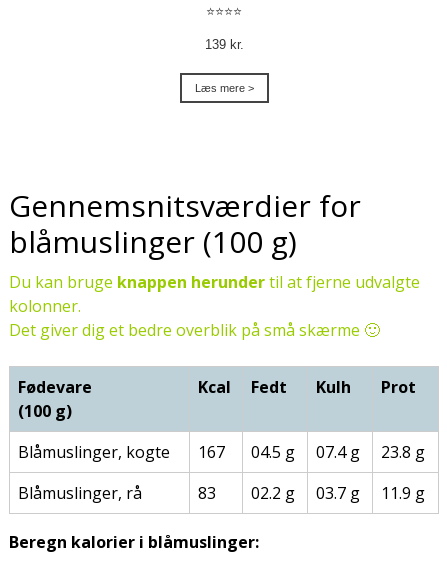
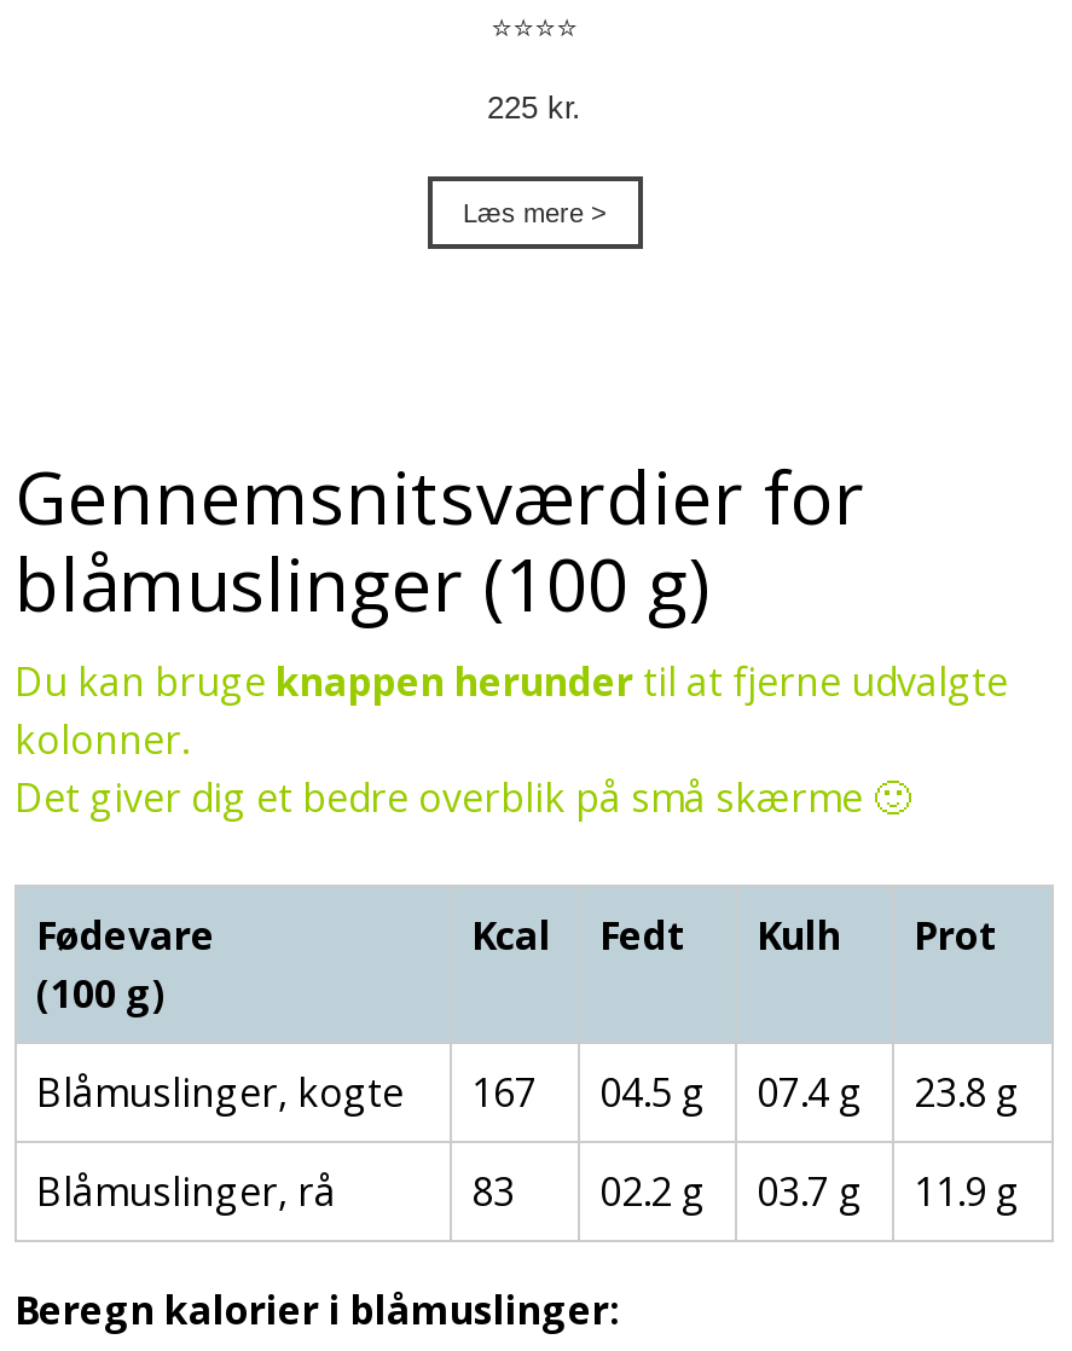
- 139 kr.
+ 225 kr.
